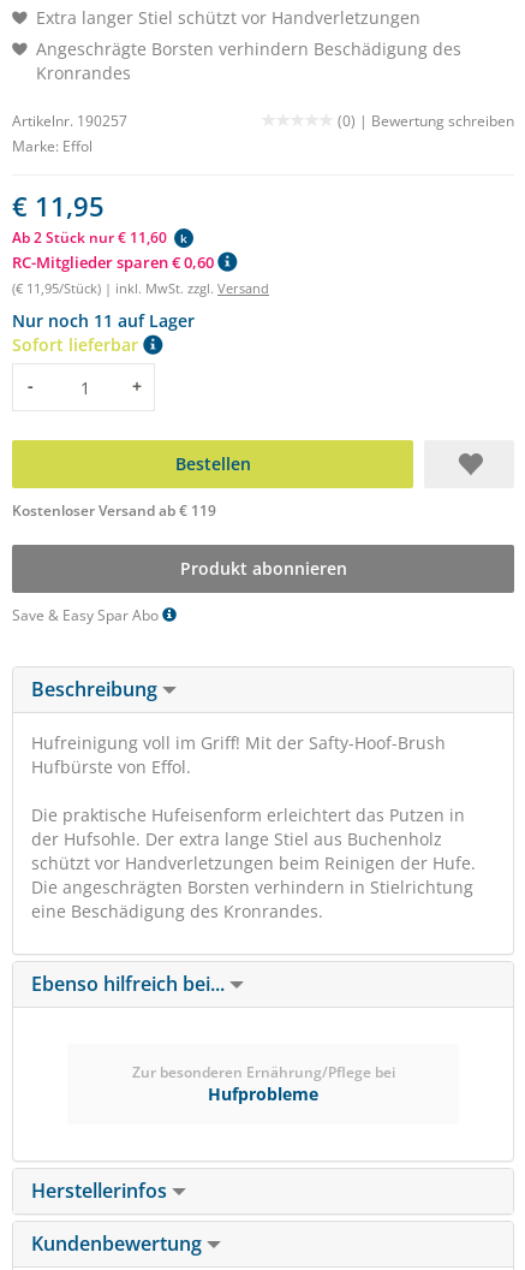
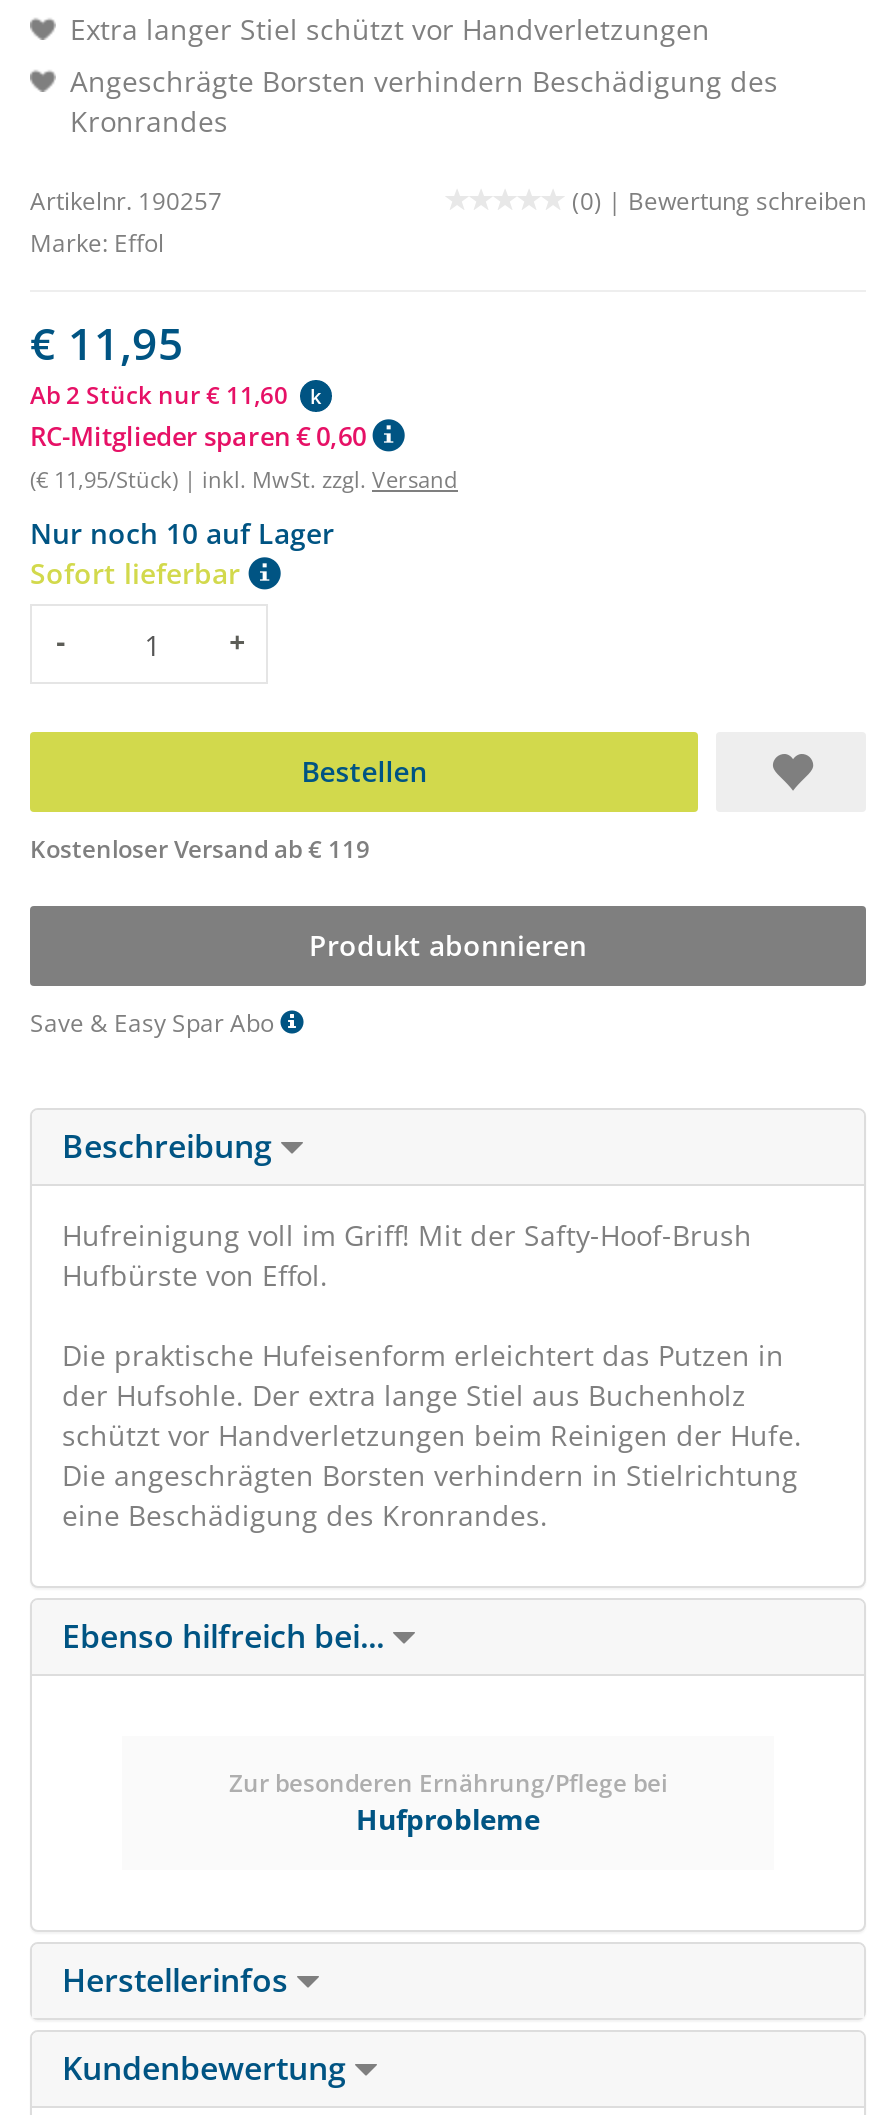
- Nur noch 11 auf Lager
+ Nur noch 10 auf Lager
